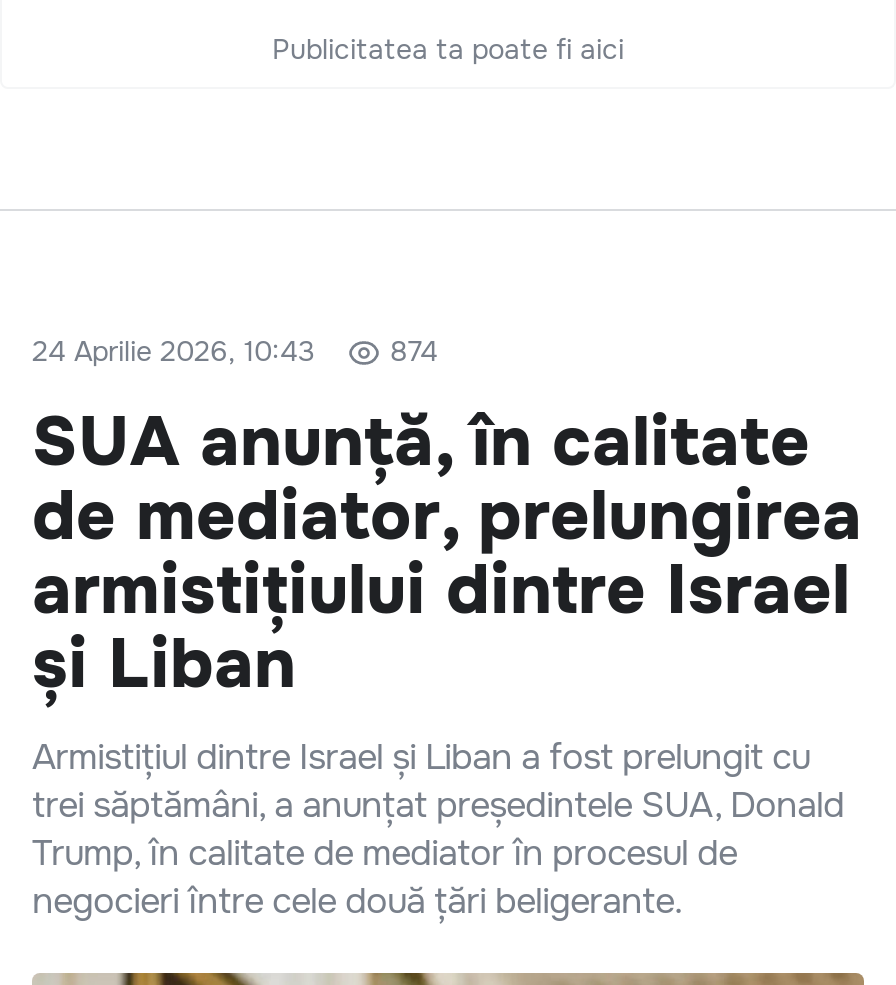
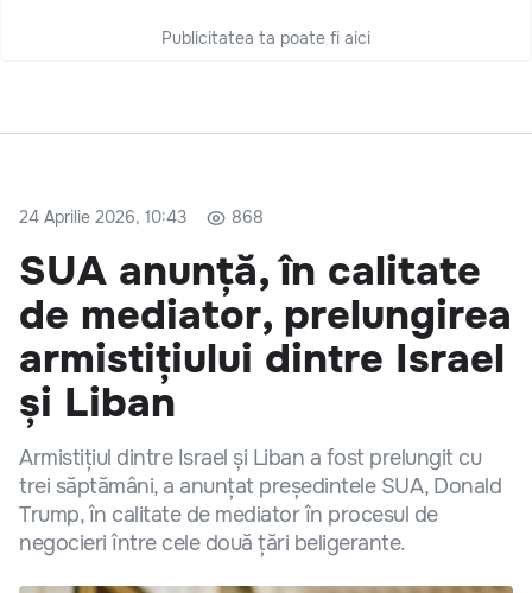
- 874
+ 868
